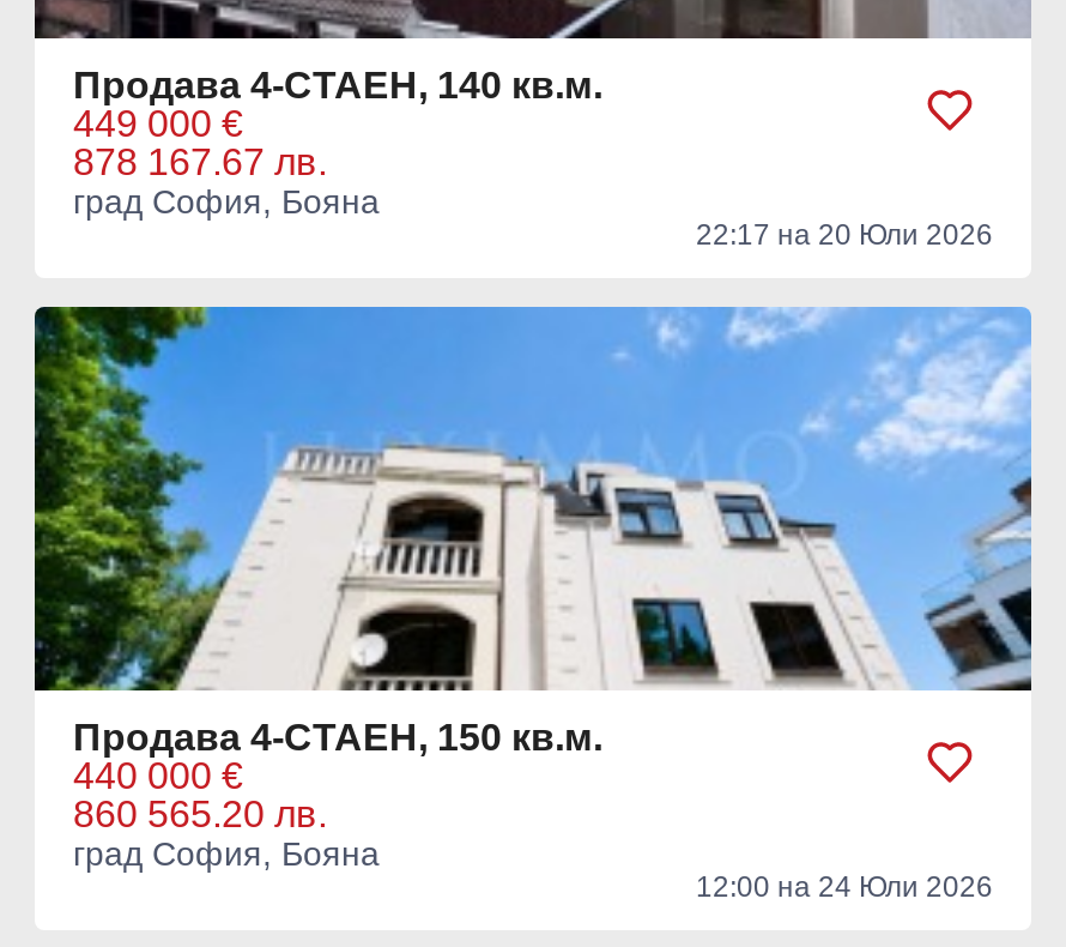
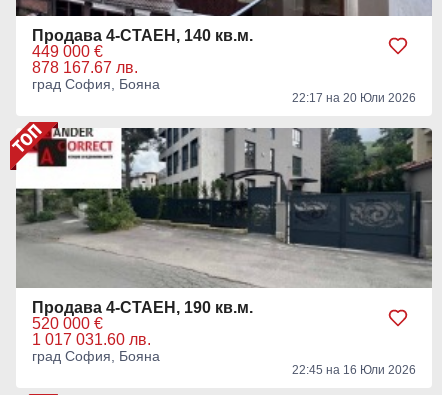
- [image]
- Продава 4-СТАЕН, 150 кв.м.
+ [image]
+ Продава 4-СТАЕН, 190 кв.м.

- 440 000 €
+ 520 000 €

- 860 565.20 лв.
+ 1 017 031.60 лв.

- 12:00 на 24 Юли 2026
+ 22:45 на 16 Юли 2026
